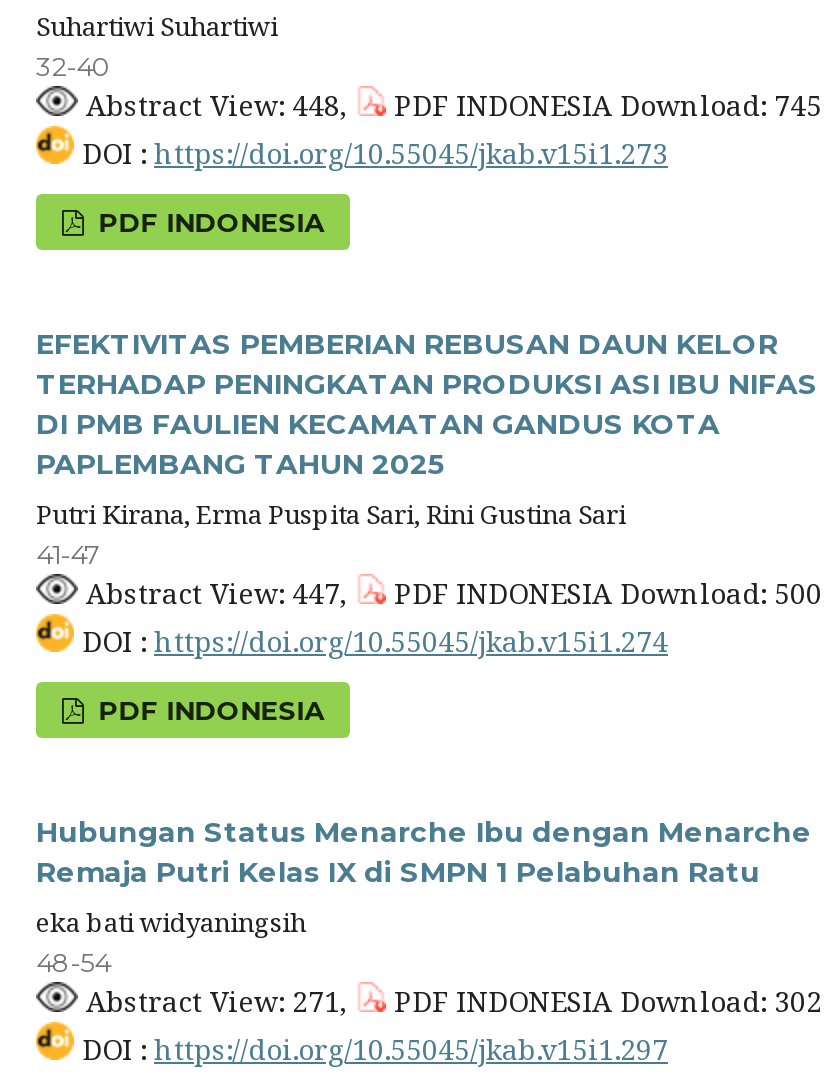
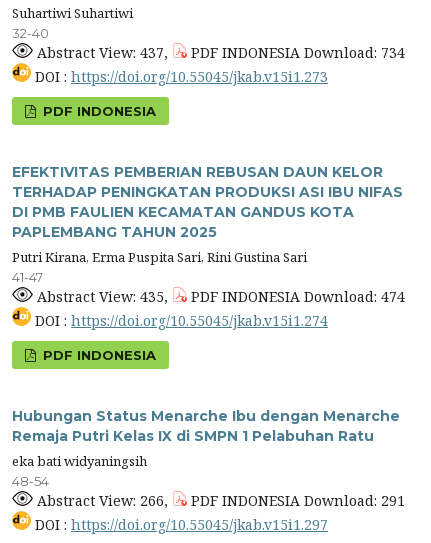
- Abstract View: 448,
+ Abstract View: 437,

- PDF INDONESIA Download: 745
+ PDF INDONESIA Download: 734

- Abstract View: 447,
+ Abstract View: 435,

- PDF INDONESIA Download: 500
+ PDF INDONESIA Download: 474

- Abstract View: 271,
+ Abstract View: 266,

- PDF INDONESIA Download: 302
+ PDF INDONESIA Download: 291
